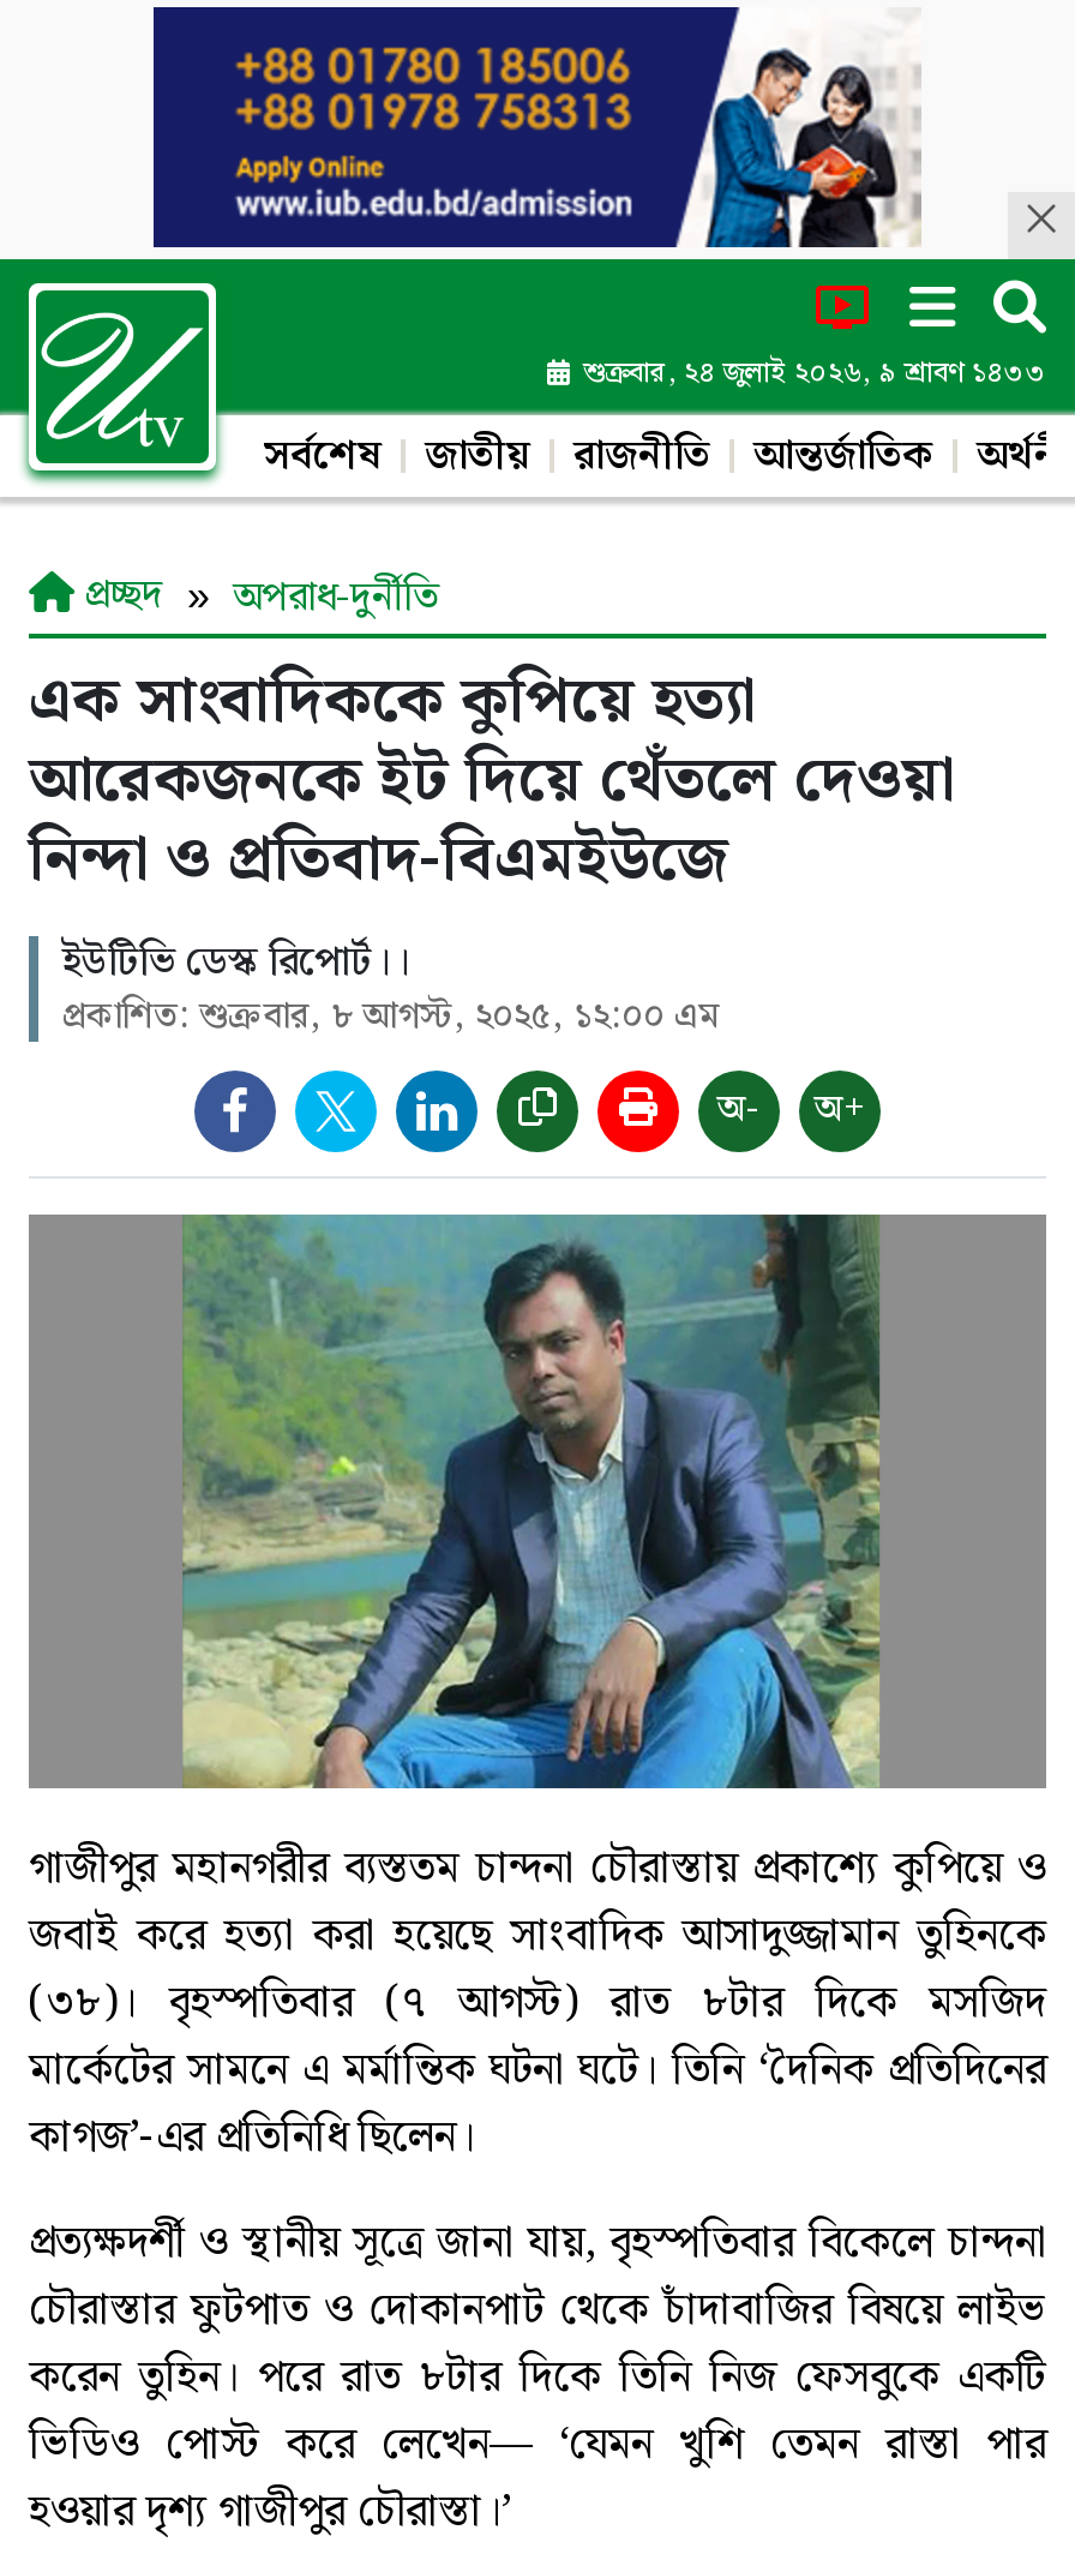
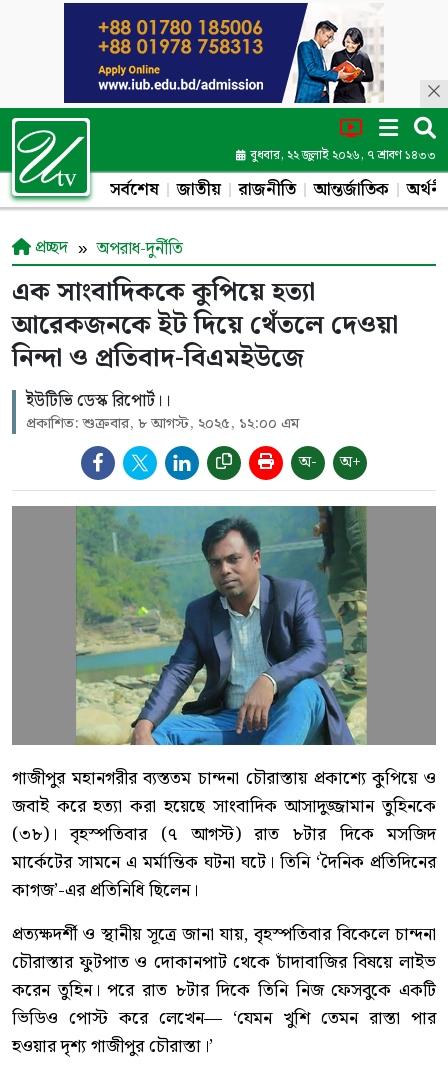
- শুক্রবার, ২৪ জুলাই ২০২৬, ৯ শ্রাবণ ১৪৩৩
+ বুধবার, ২২ জুলাই ২০২৬, ৭ শ্রাবণ ১৪৩৩
